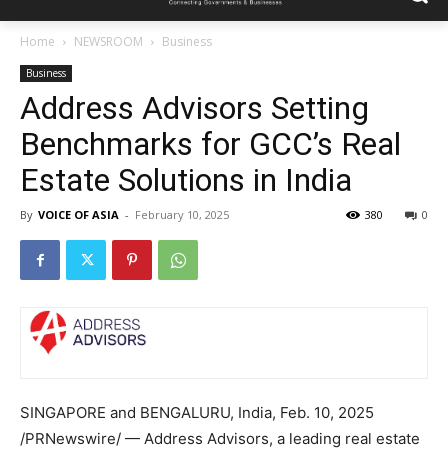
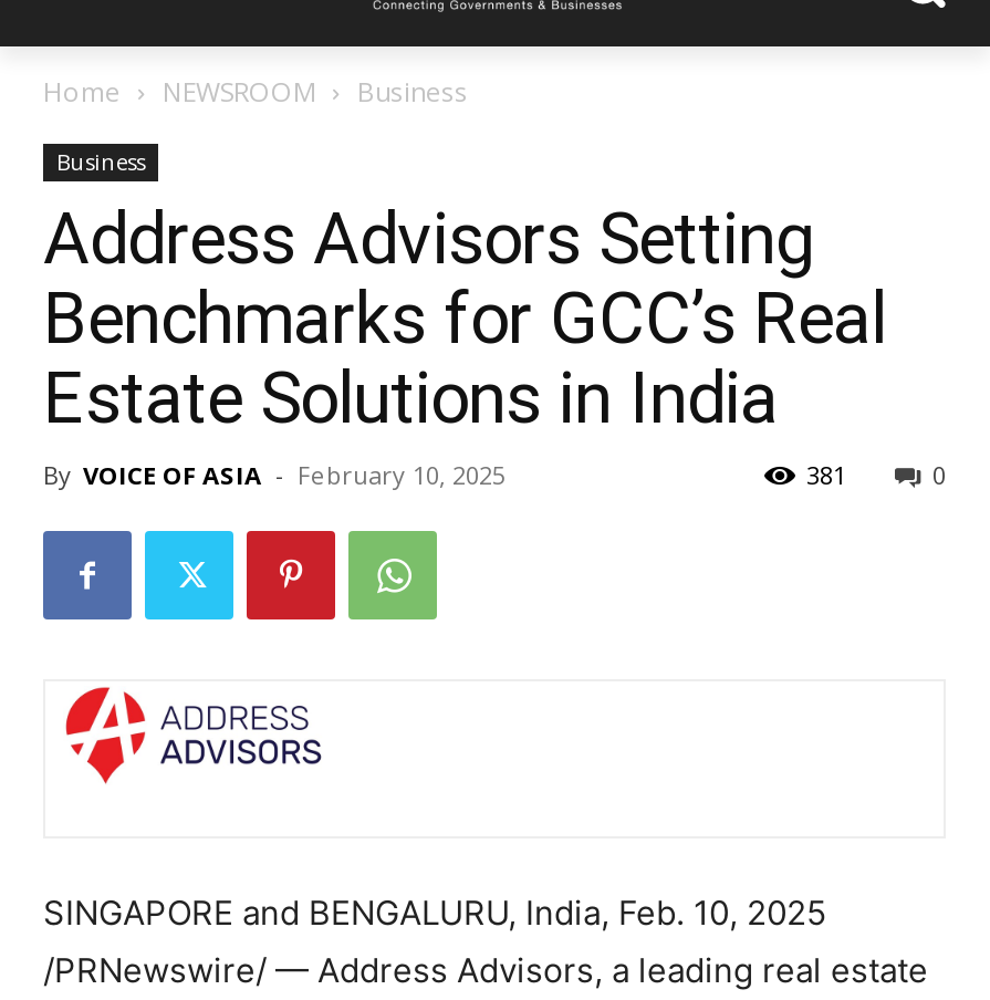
- 380
+ 381
